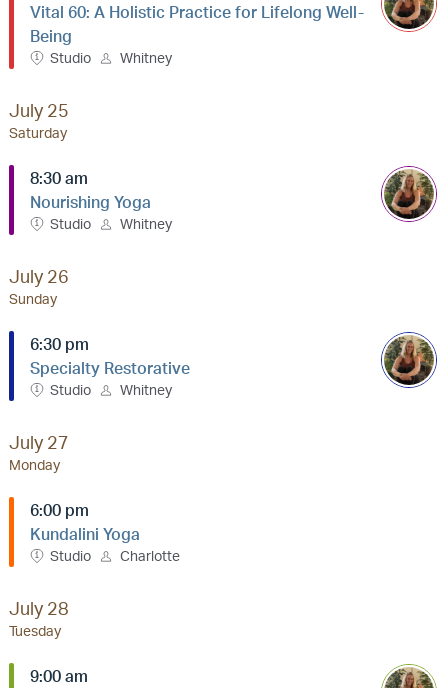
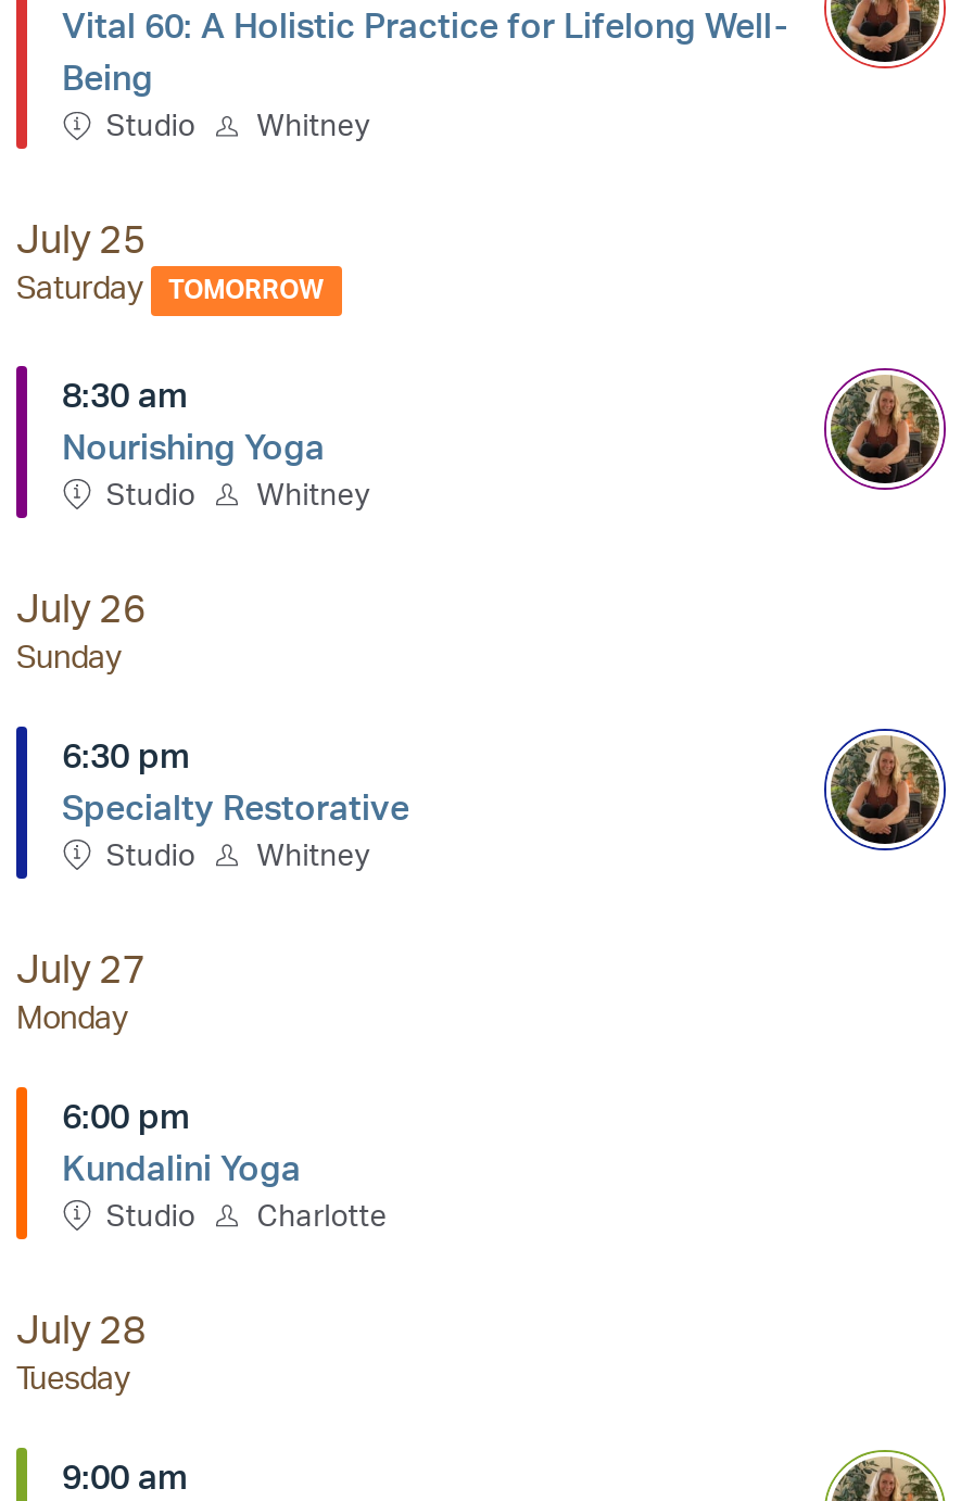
+ TOMORROW
